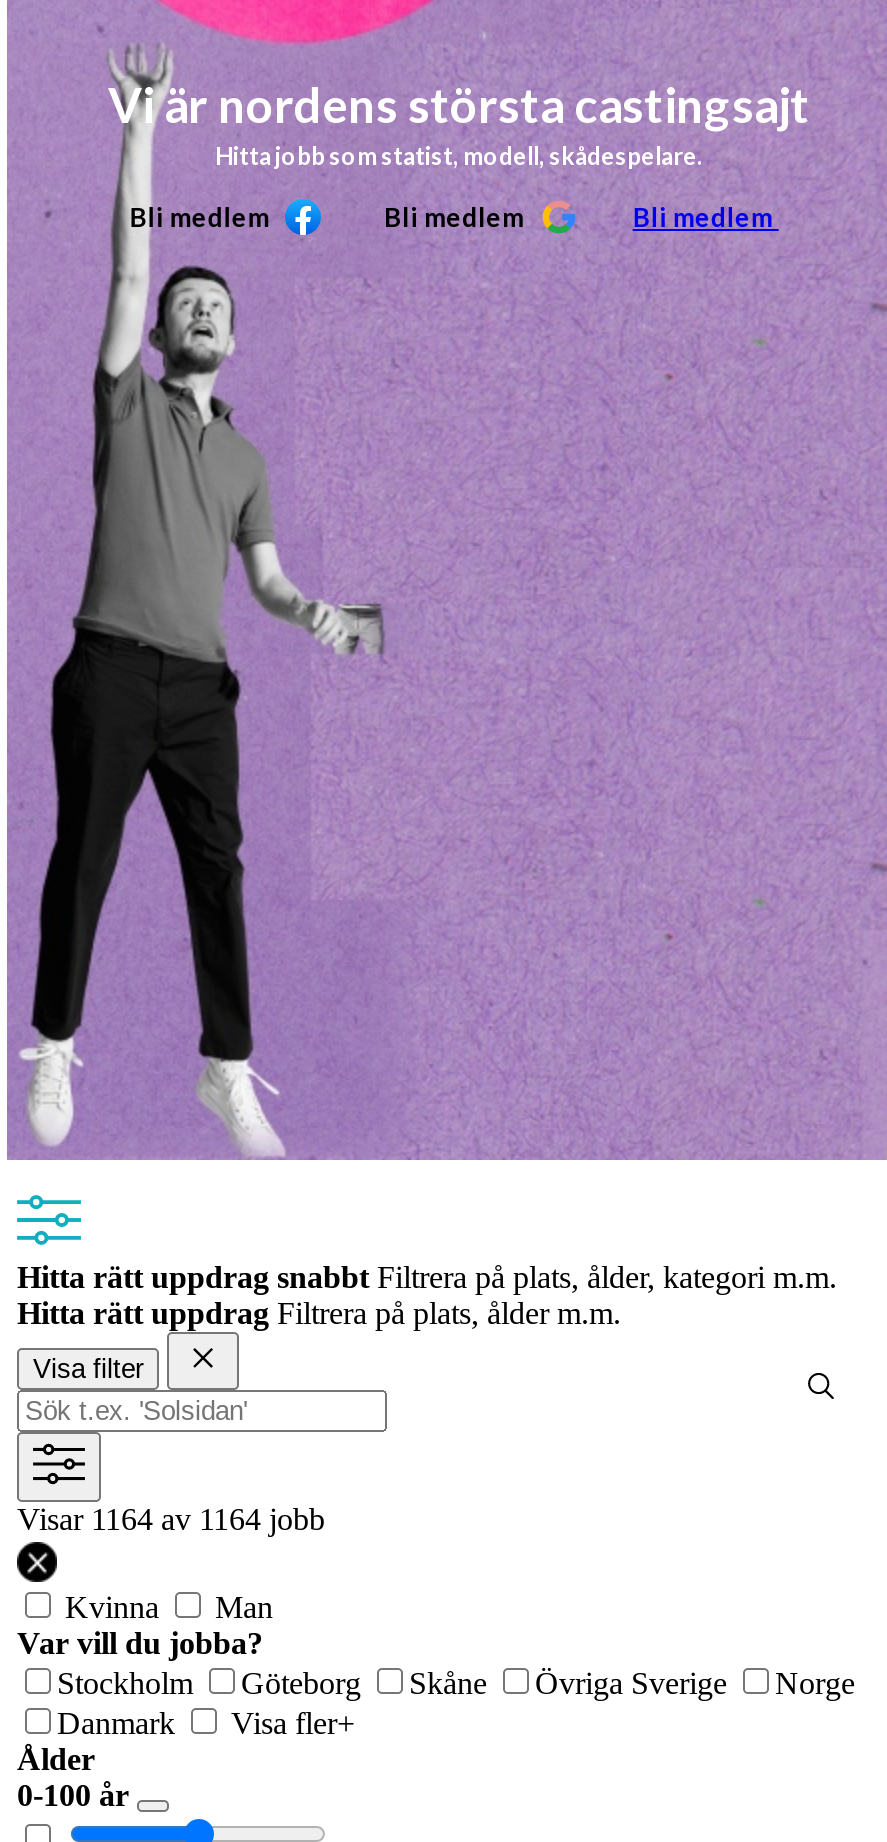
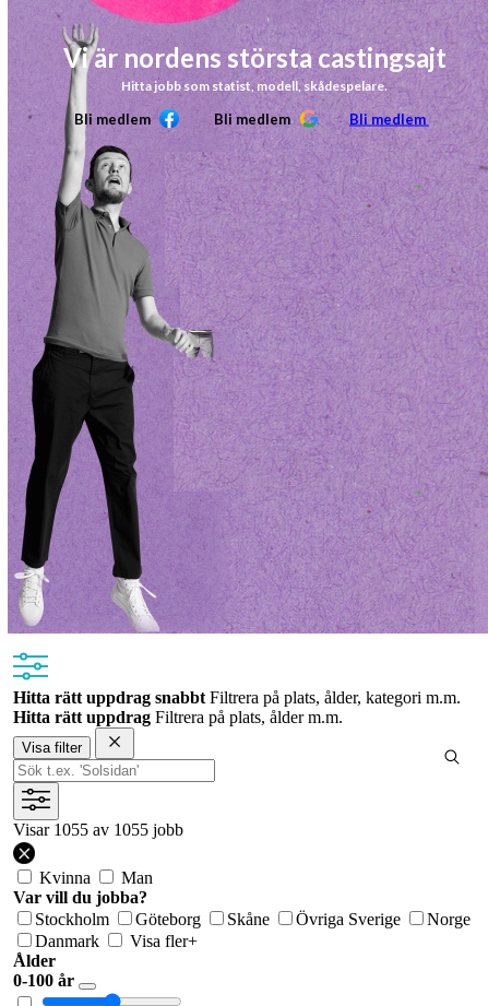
- Visar1164 av 1164 jobb
+ Visar1055 av 1055 jobb
